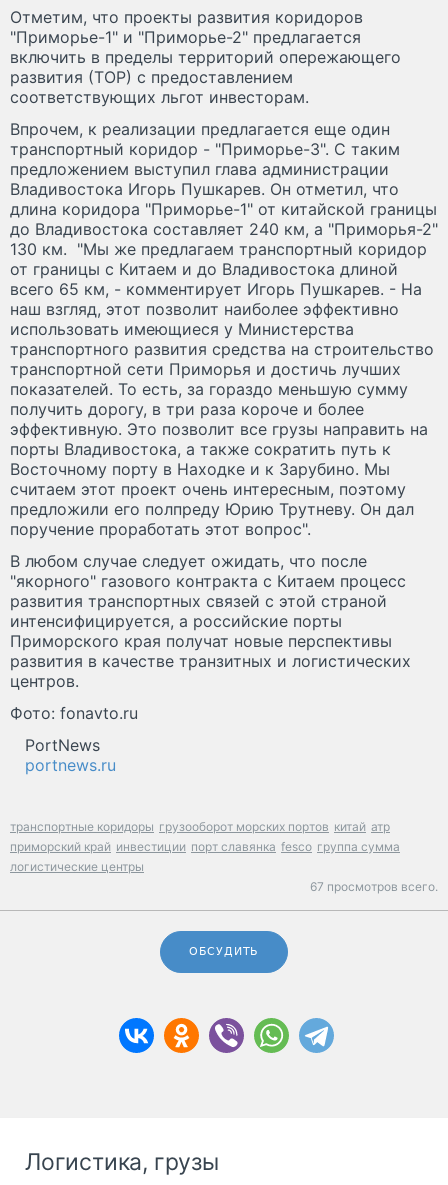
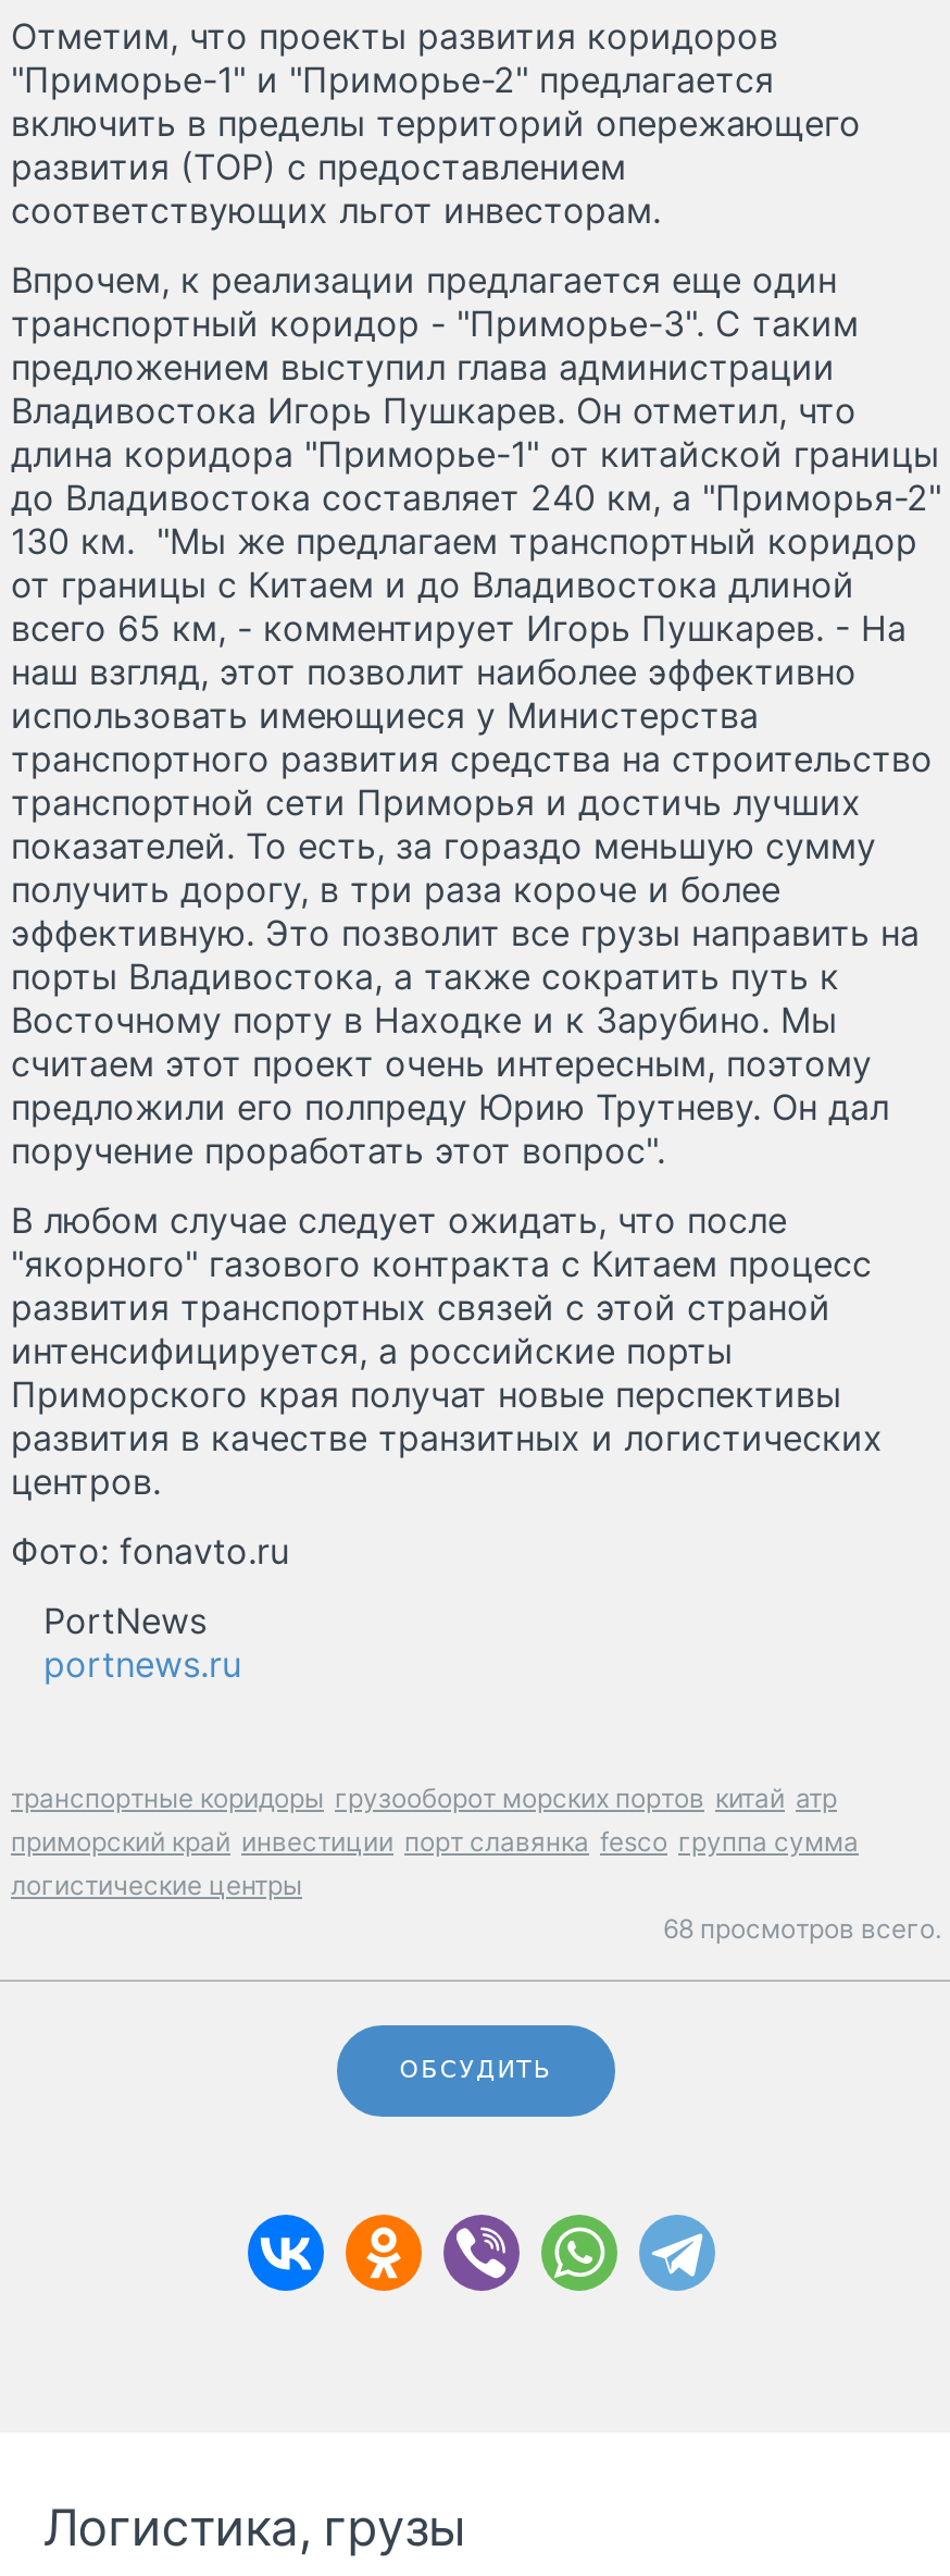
- 67 просмотров всего.
+ 68 просмотров всего.
